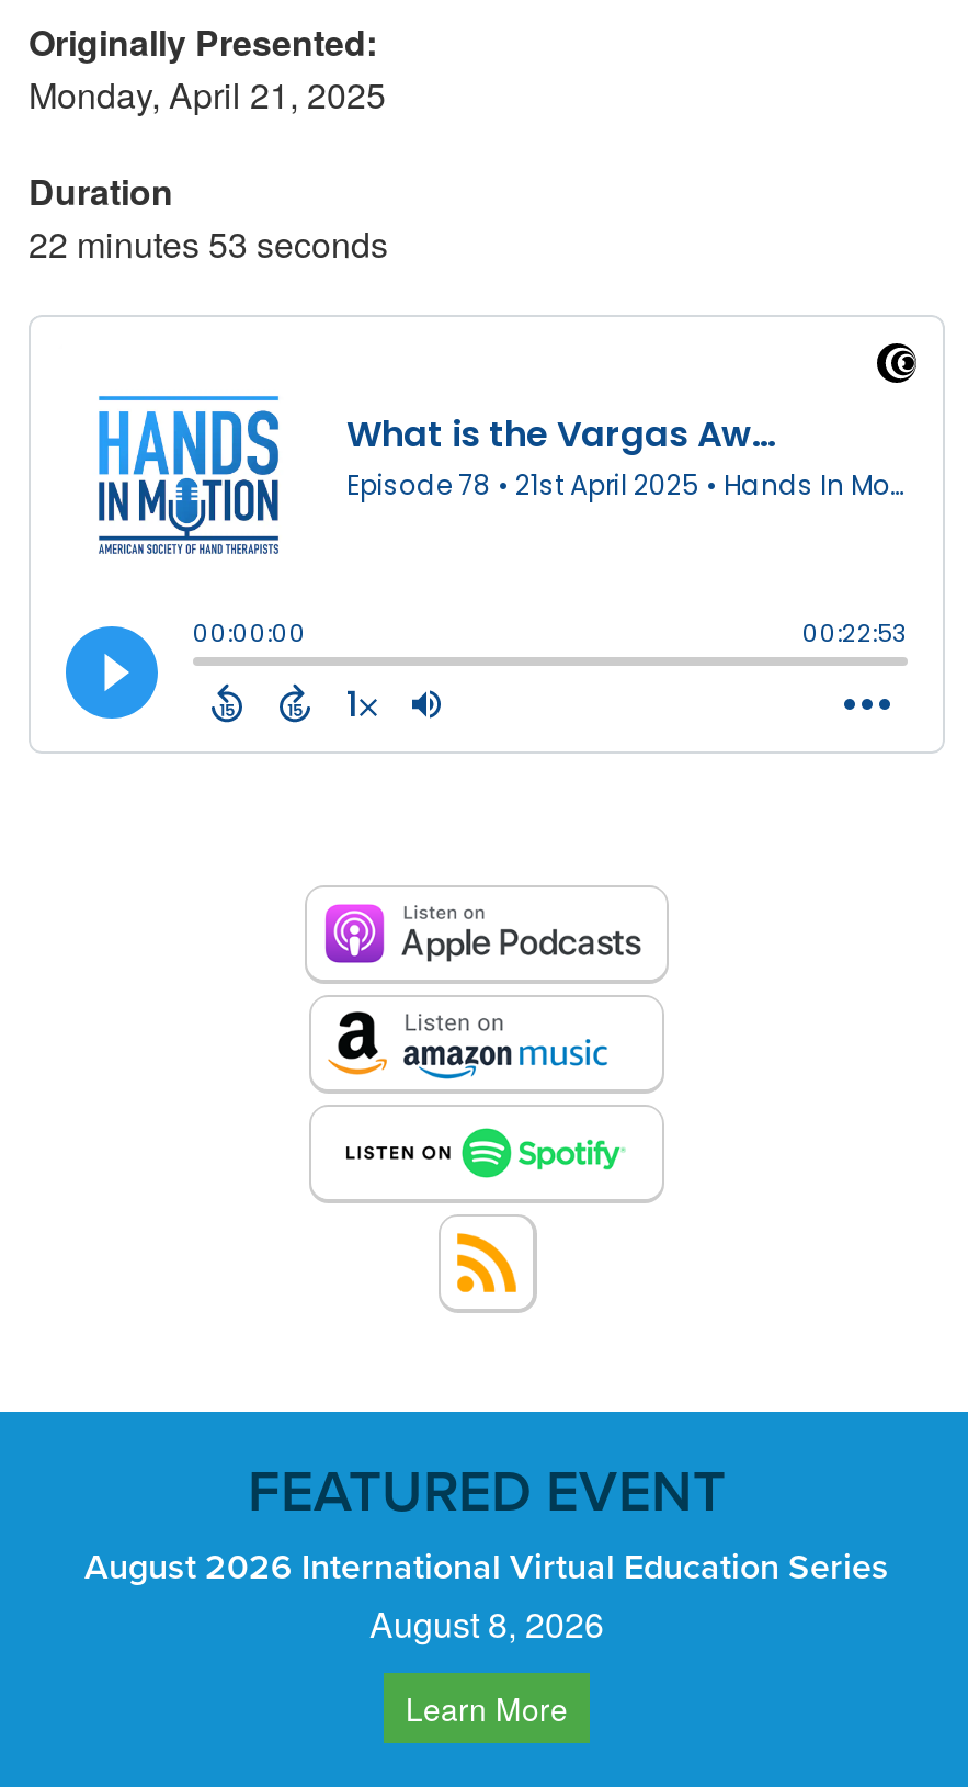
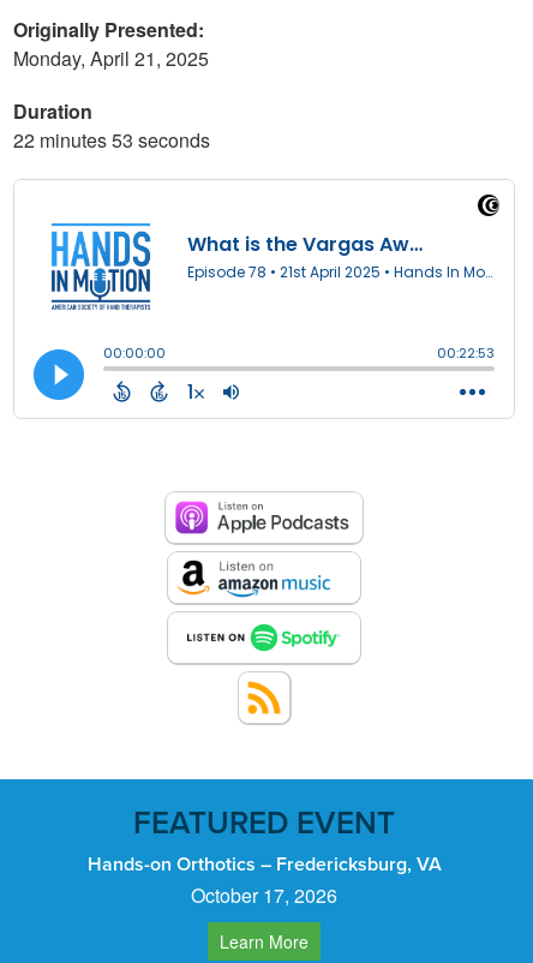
- August 2026 International Virtual Education Series
- August 8, 2026
+ Hands-on Orthotics – Fredericksburg, VA
+ October 17, 2026
